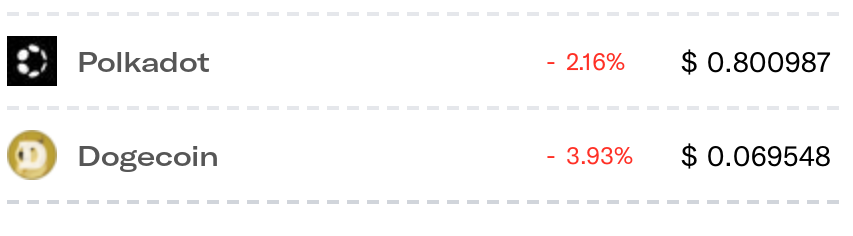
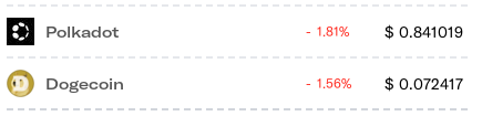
- 2.16%
+ 1.81%

- $ 0.800987
+ $ 0.841019

- 3.93%
+ 1.56%

- $ 0.069548
+ $ 0.072417
